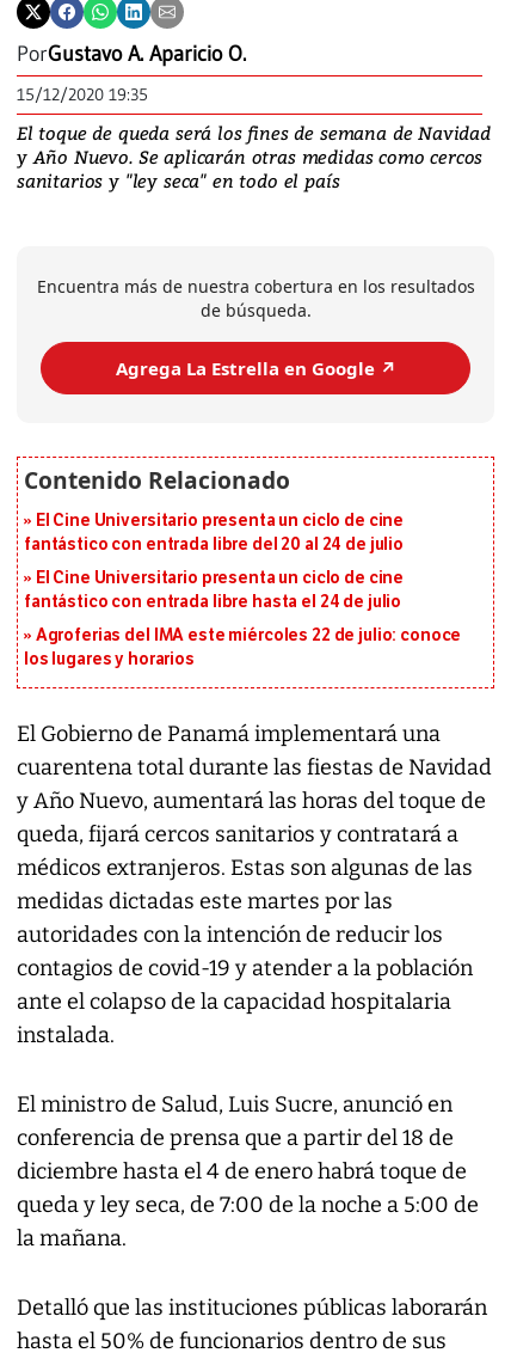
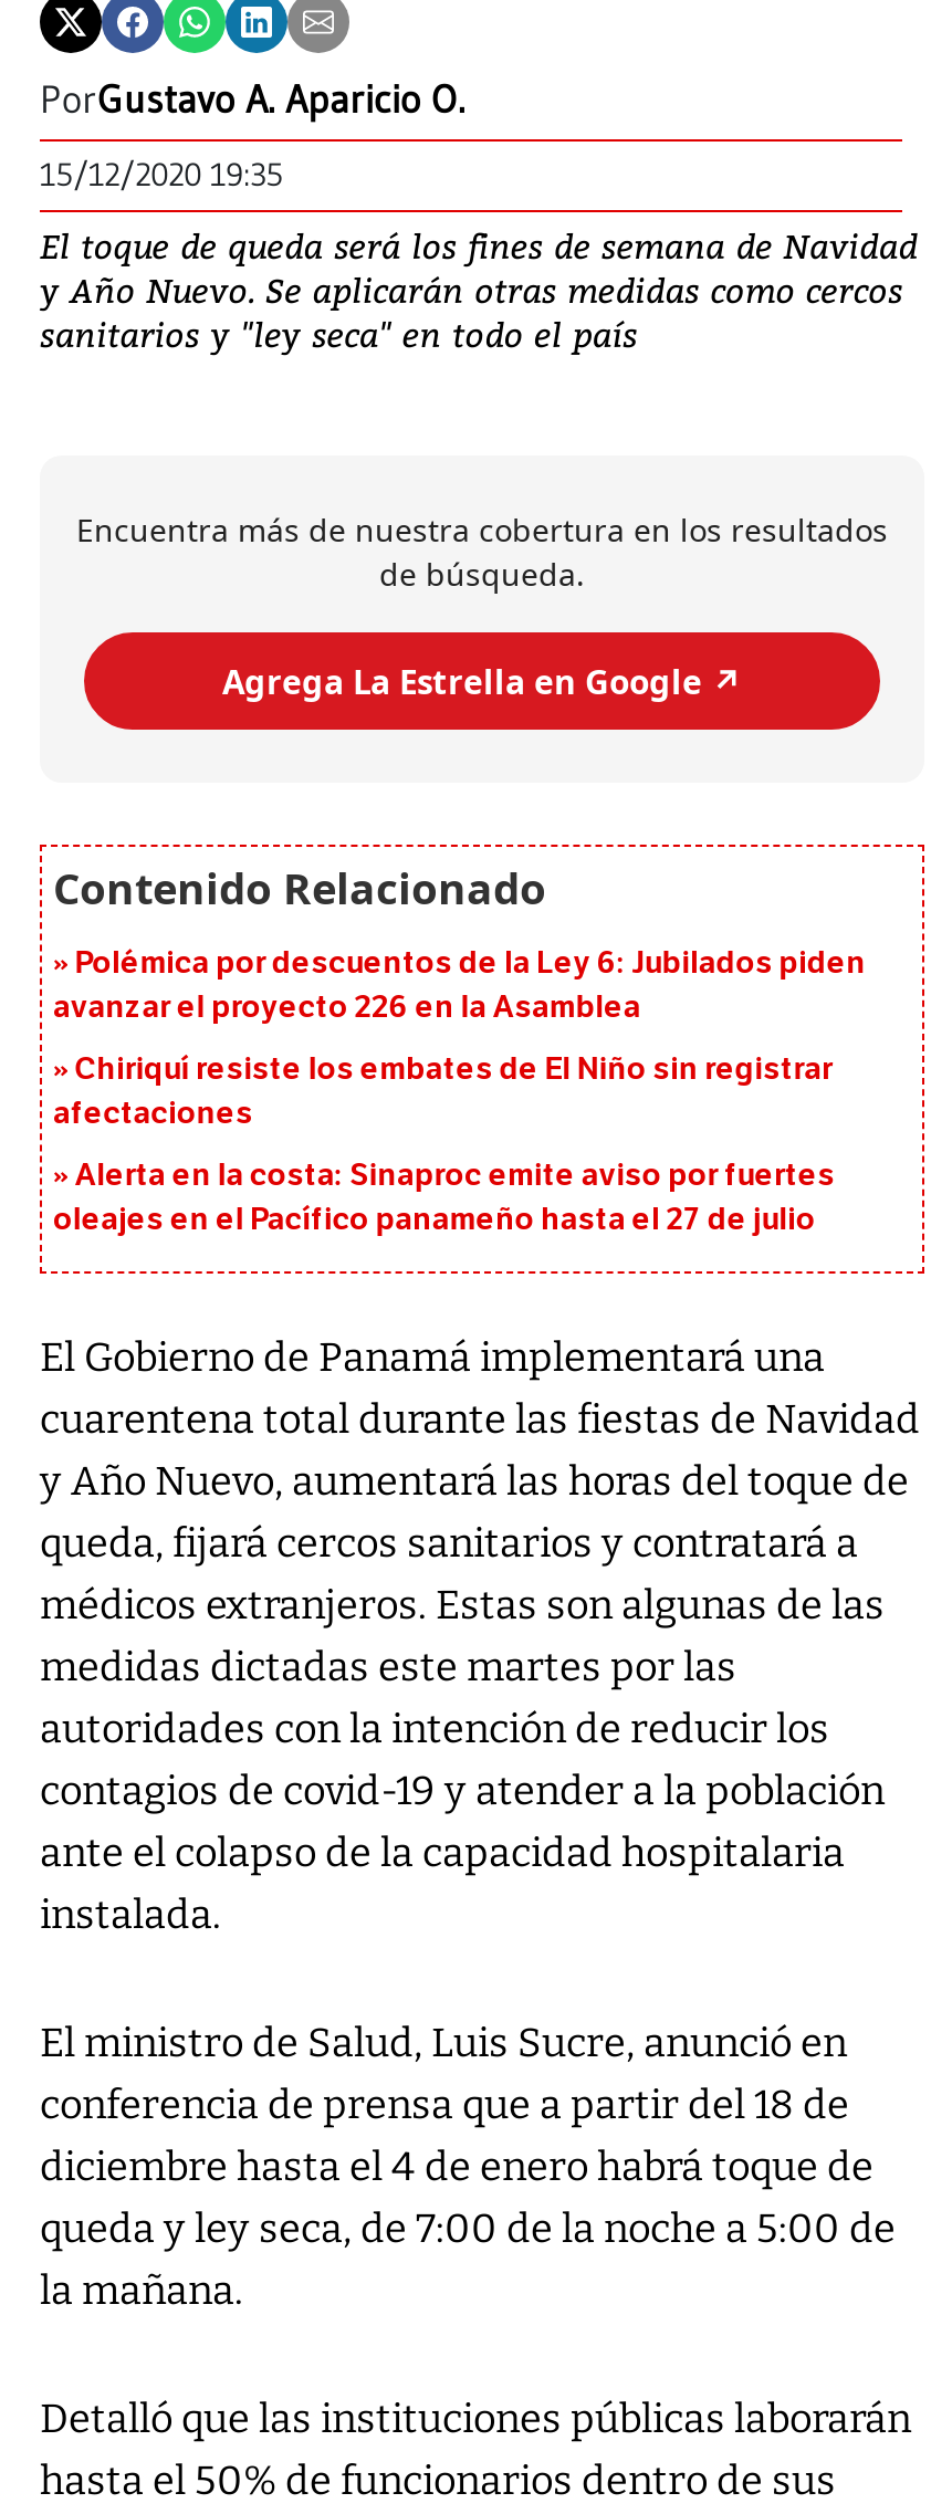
- El Cine Universitario presenta un ciclo de cine
- fantástico con entrada libre del 20 al 24 de julio
+ Polémica por descuentos de la Ley 6: Jubilados piden
+ avanzar el proyecto 226 en la Asamblea

- El Cine Universitario presenta un ciclo de cine
- fantástico con entrada libre hasta el 24 de julio
+ Chiriquí resiste los embates de El Niño sin registrar
+ afectaciones

- Agroferias del IMA este miércoles 22 de julio: conoce
- los lugares y horarios
+ Alerta en la costa: Sinaproc emite aviso por fuertes
+ oleajes en el Pacífico panameño hasta el 27 de julio
